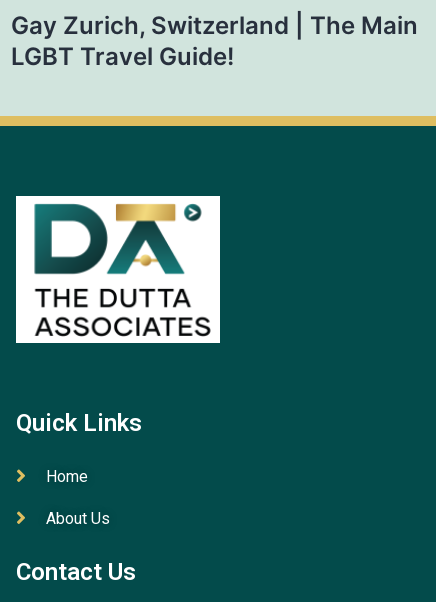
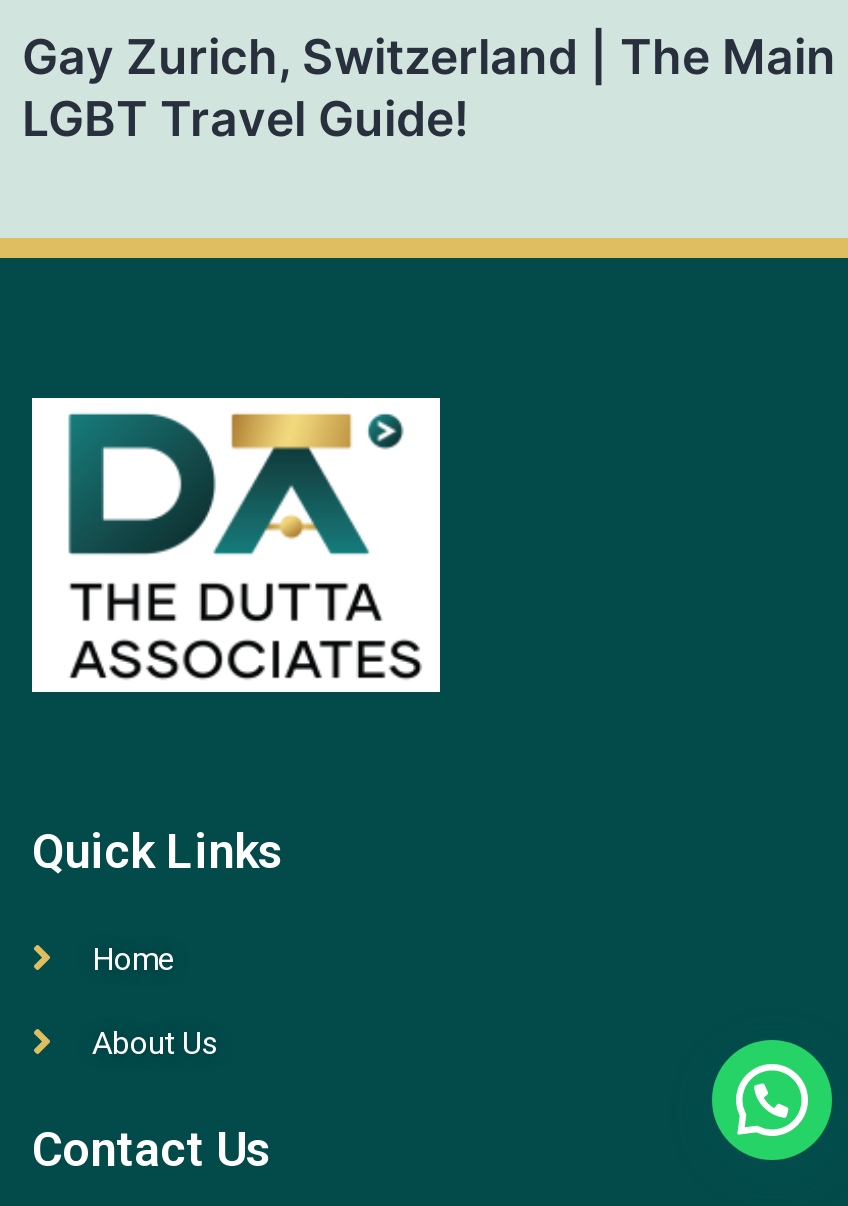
+ [image]
